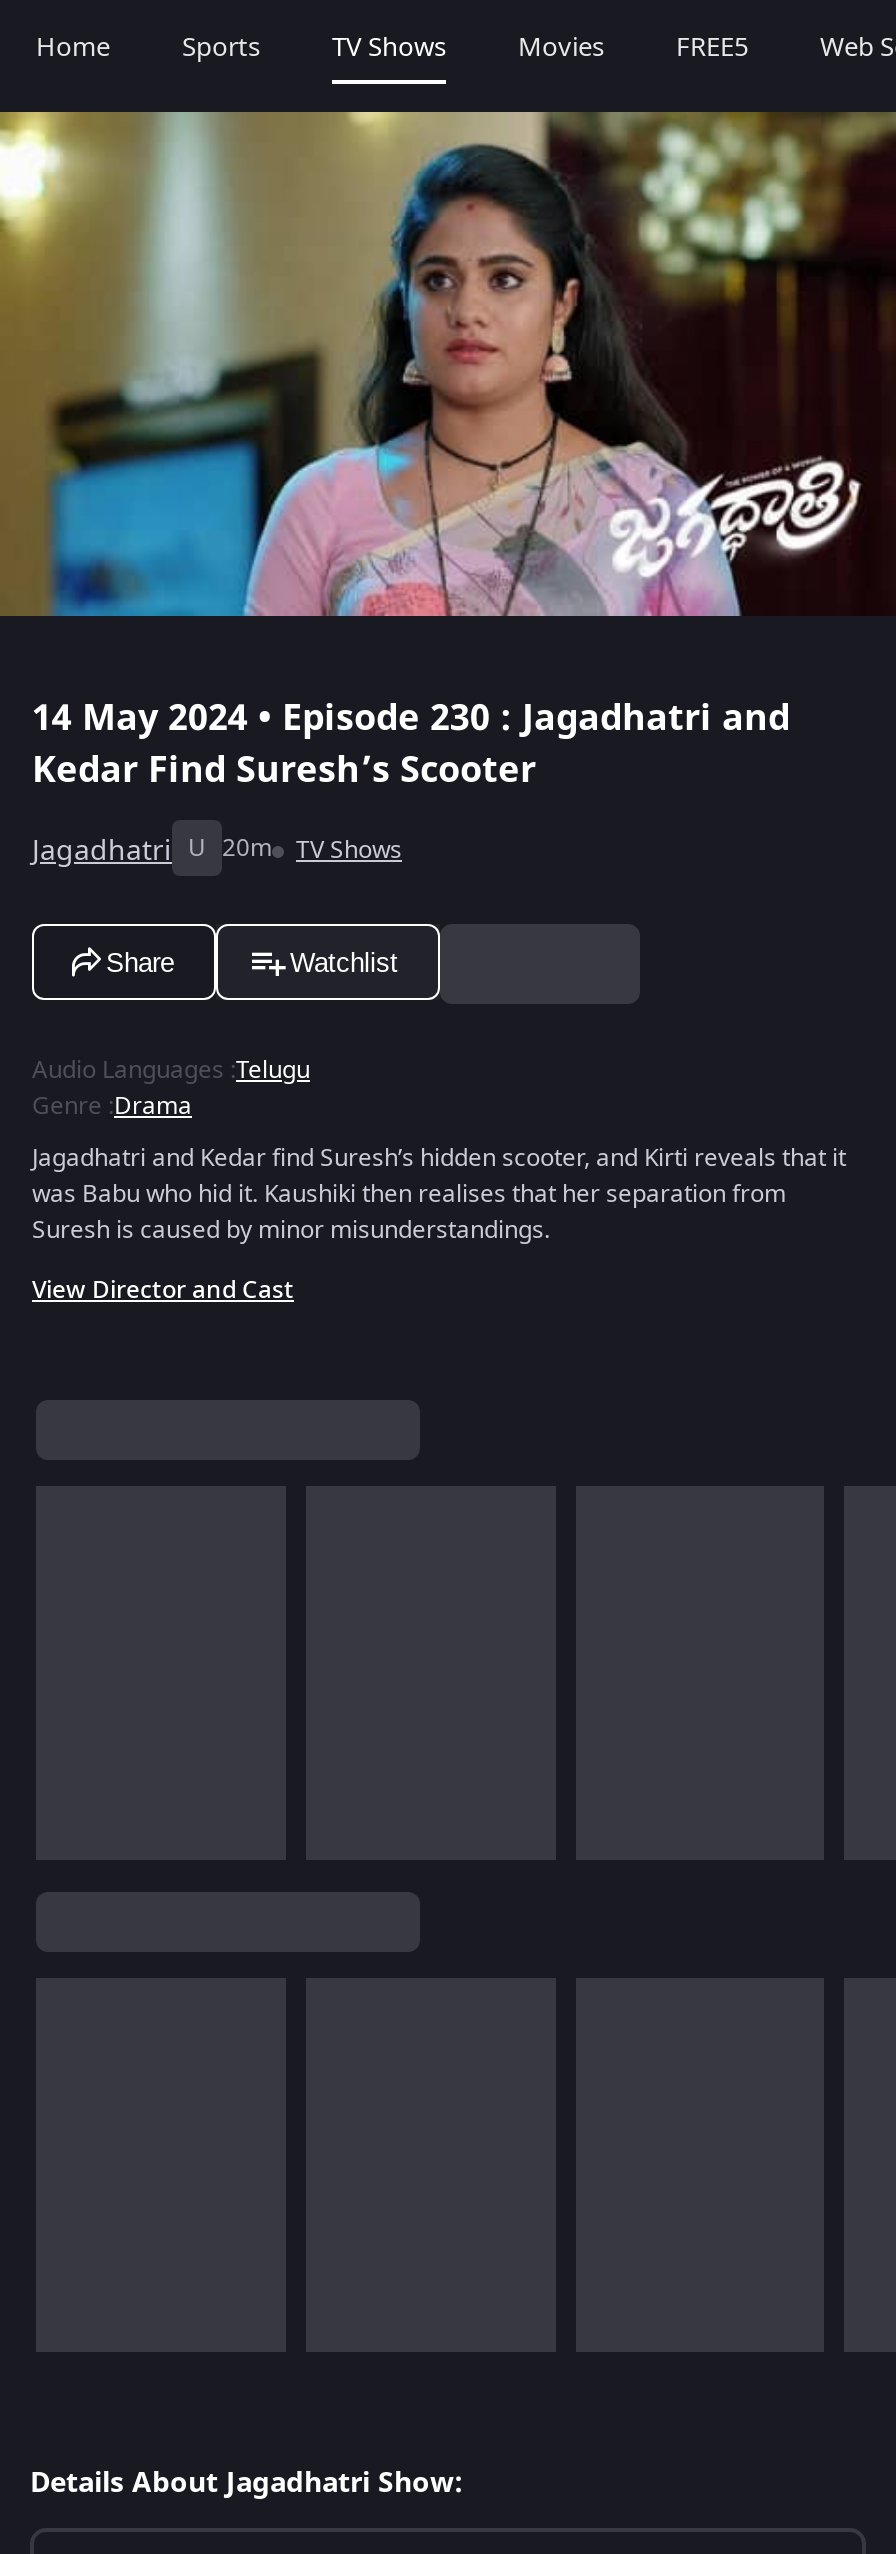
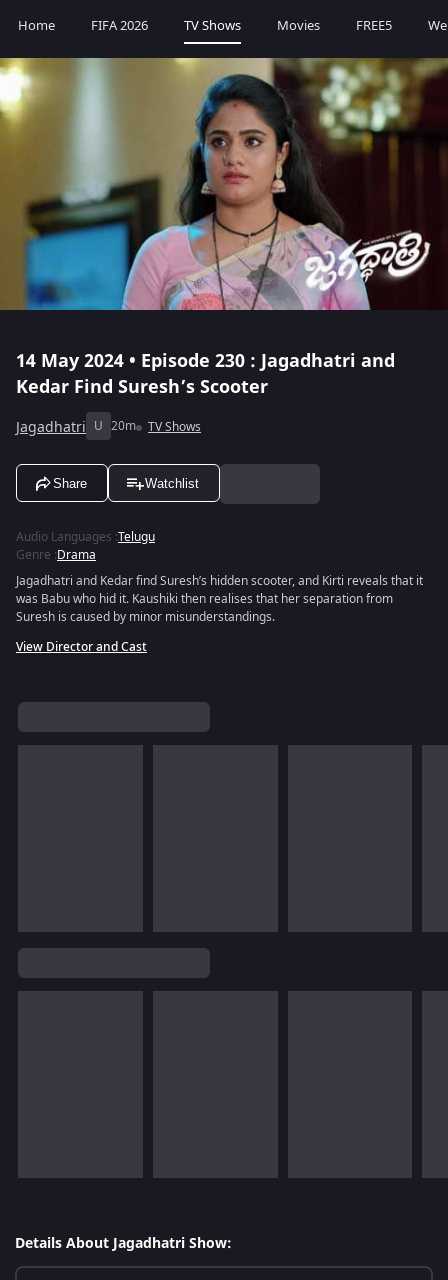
- Sports
+ FIFA 2026
